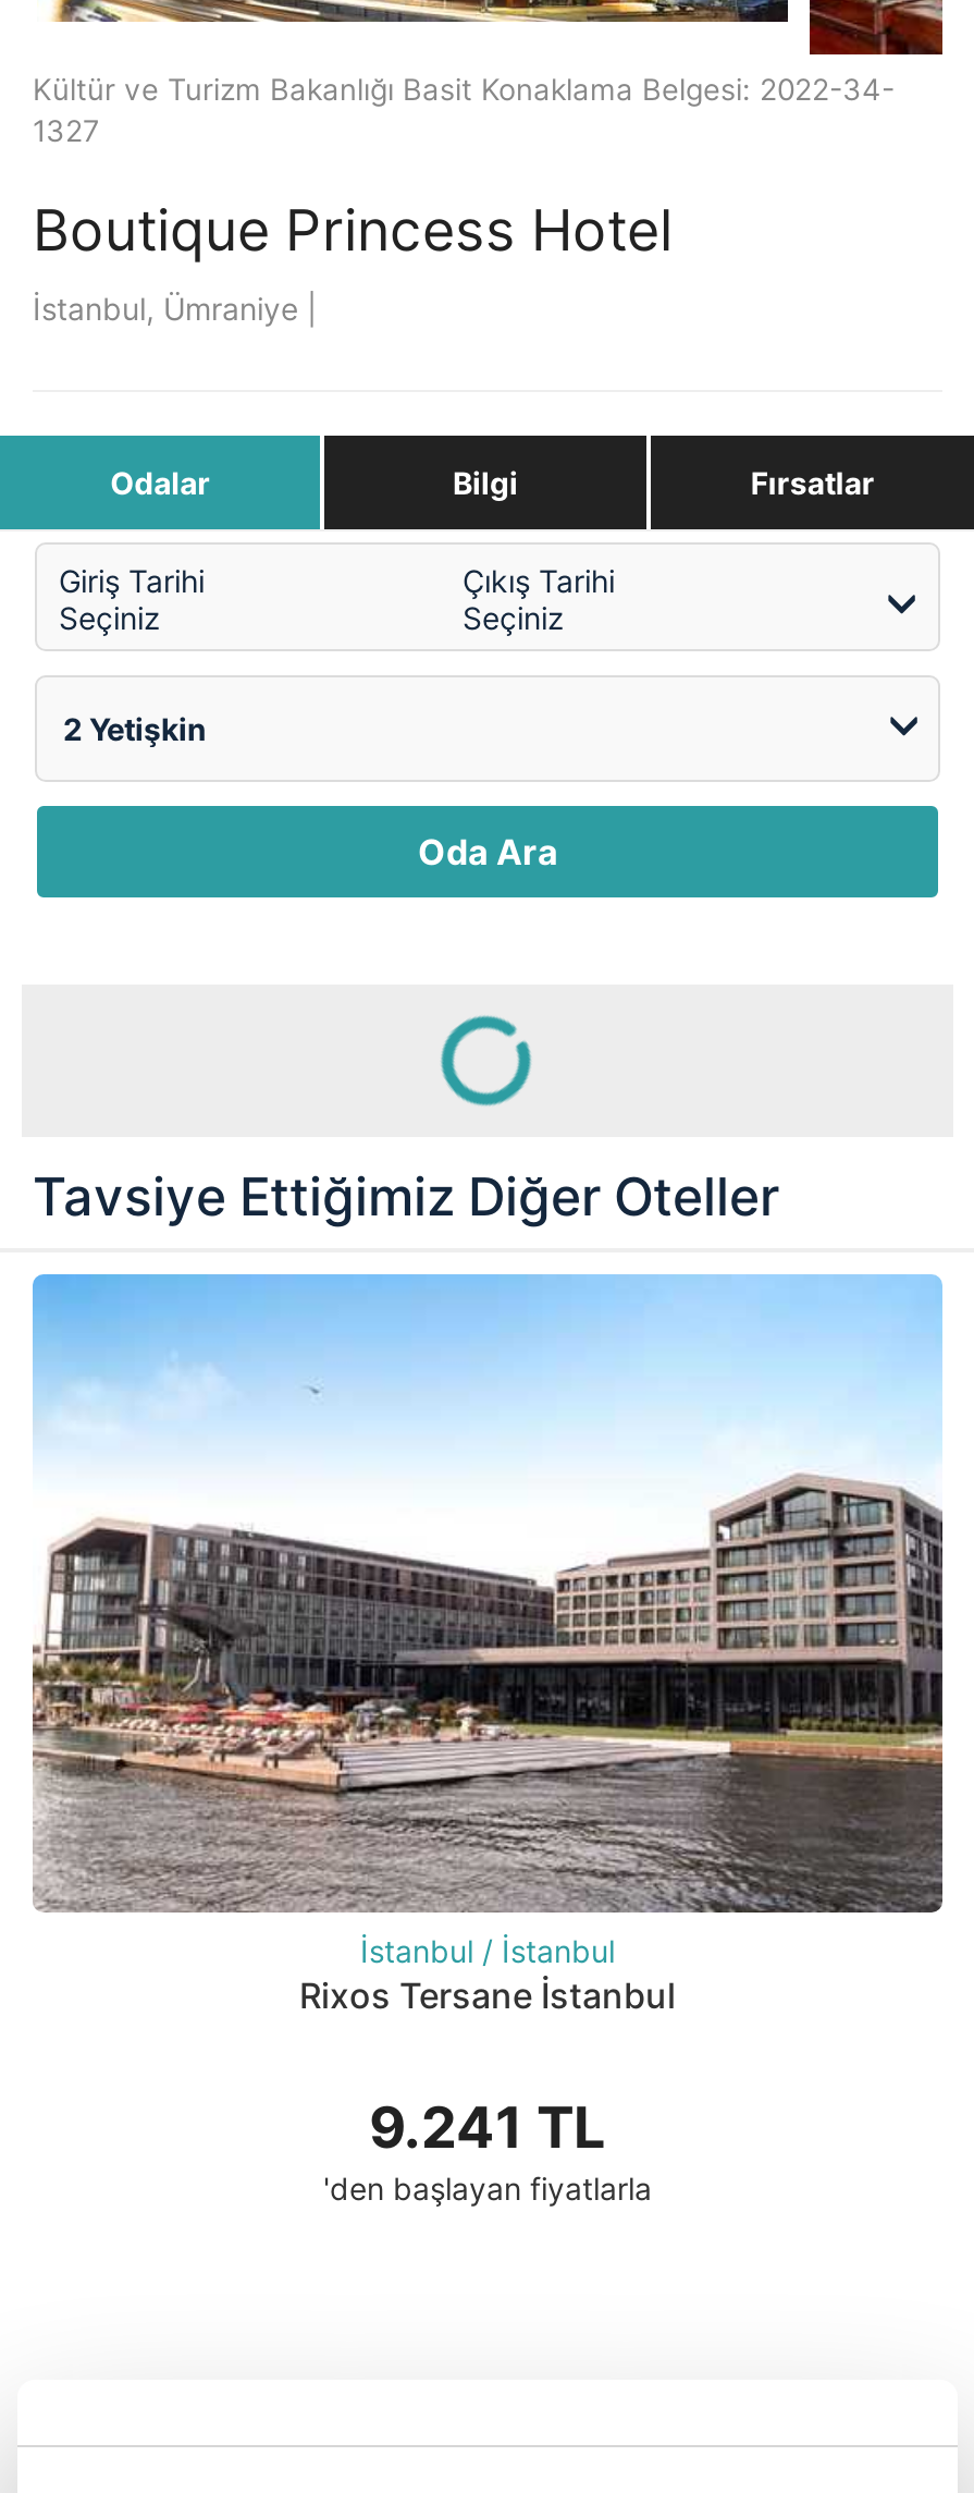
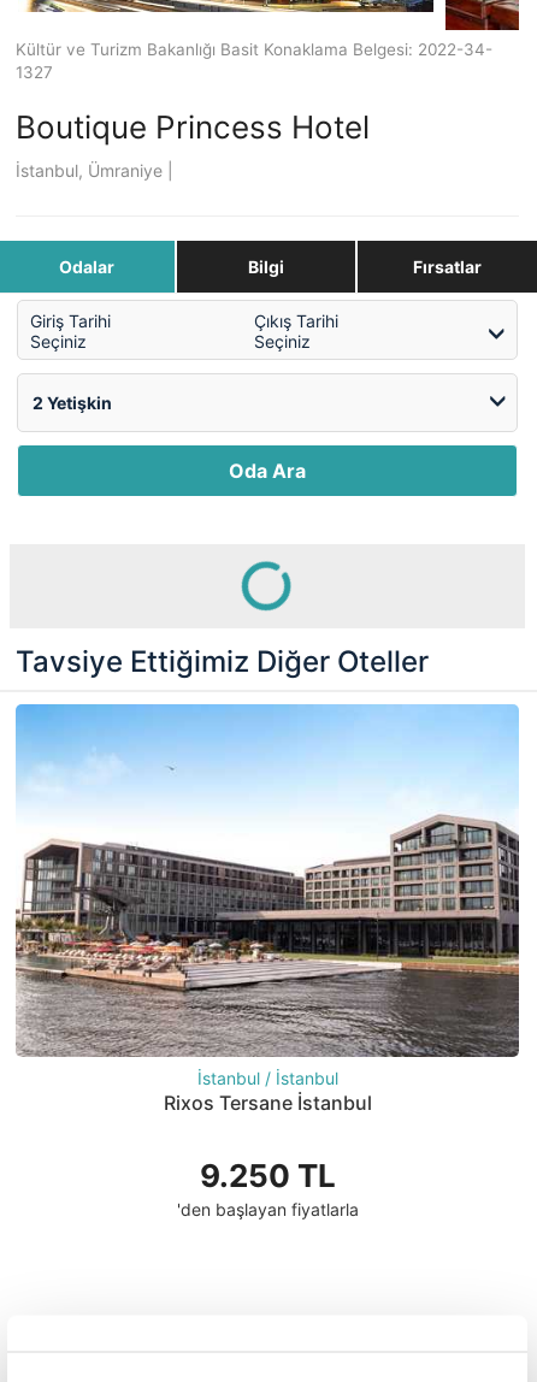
- 9.241 TL
+ 9.250 TL
